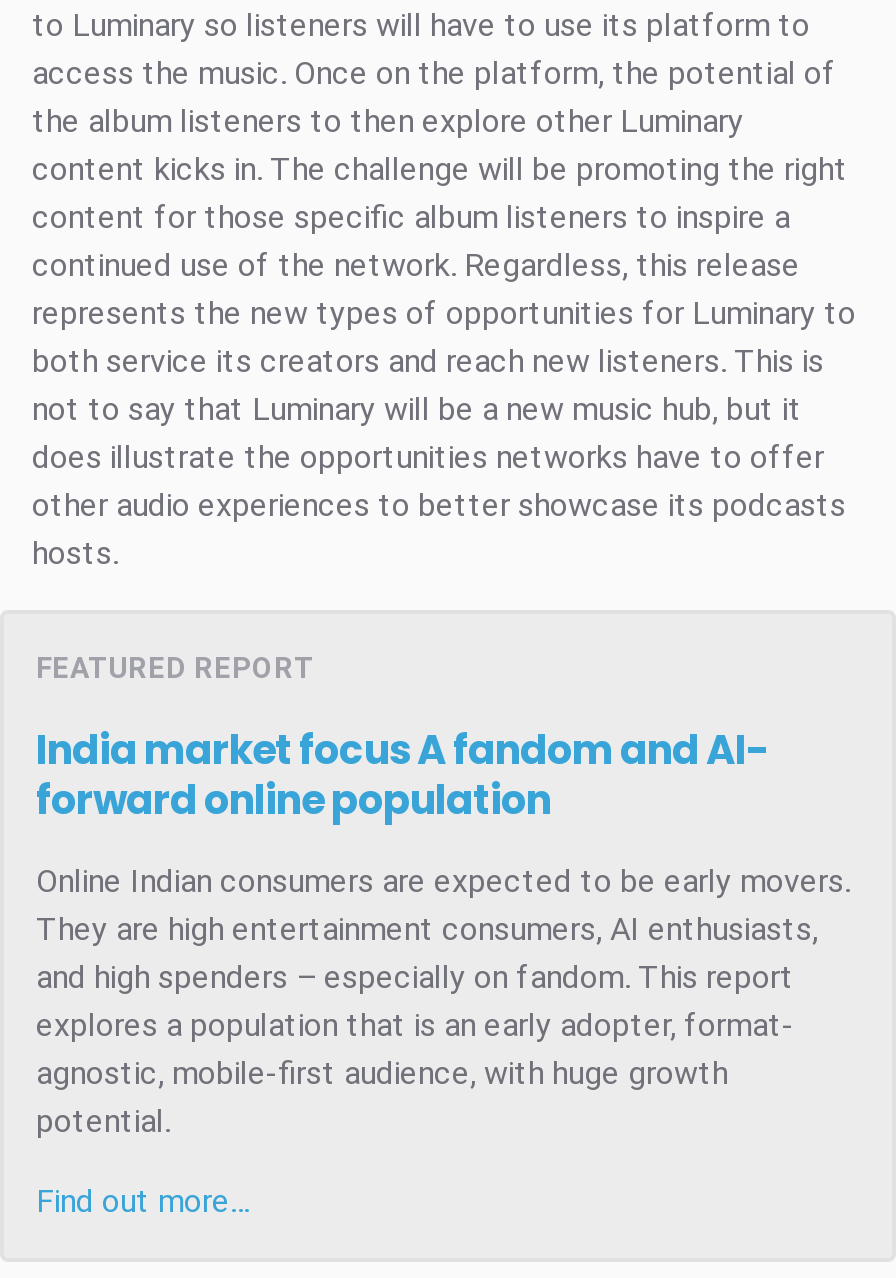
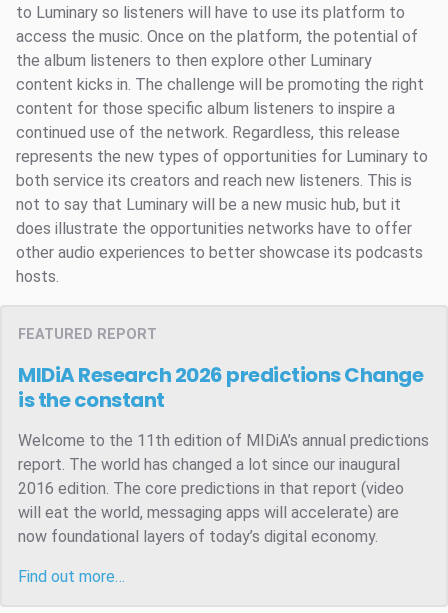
- India market focusA fandom and AI-
- forward online population
+ MIDiA Research 2026 predictionsChange
+ is the constant

- Online Indian consumers are expected to be early movers.
- They are high entertainment consumers, AI enthusiasts,
- and high spenders – especially on fandom. This report
- explores a population that is an early adopter, format-
- agnostic, mobile-first audience, with huge growth
- potential.
+ Welcome to the 11th edition of MIDiA’s annual predictions
+ report. The world has changed a lot since our inaugural
+ 2016 edition. The core predictions in that report (video
+ will eat the world, messaging apps will accelerate) are
+ now foundational layers of today’s digital economy.
